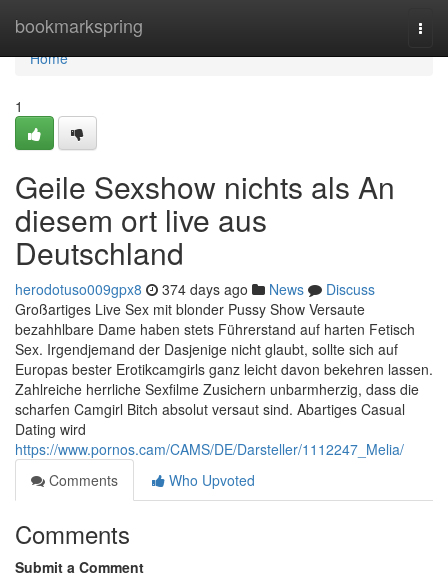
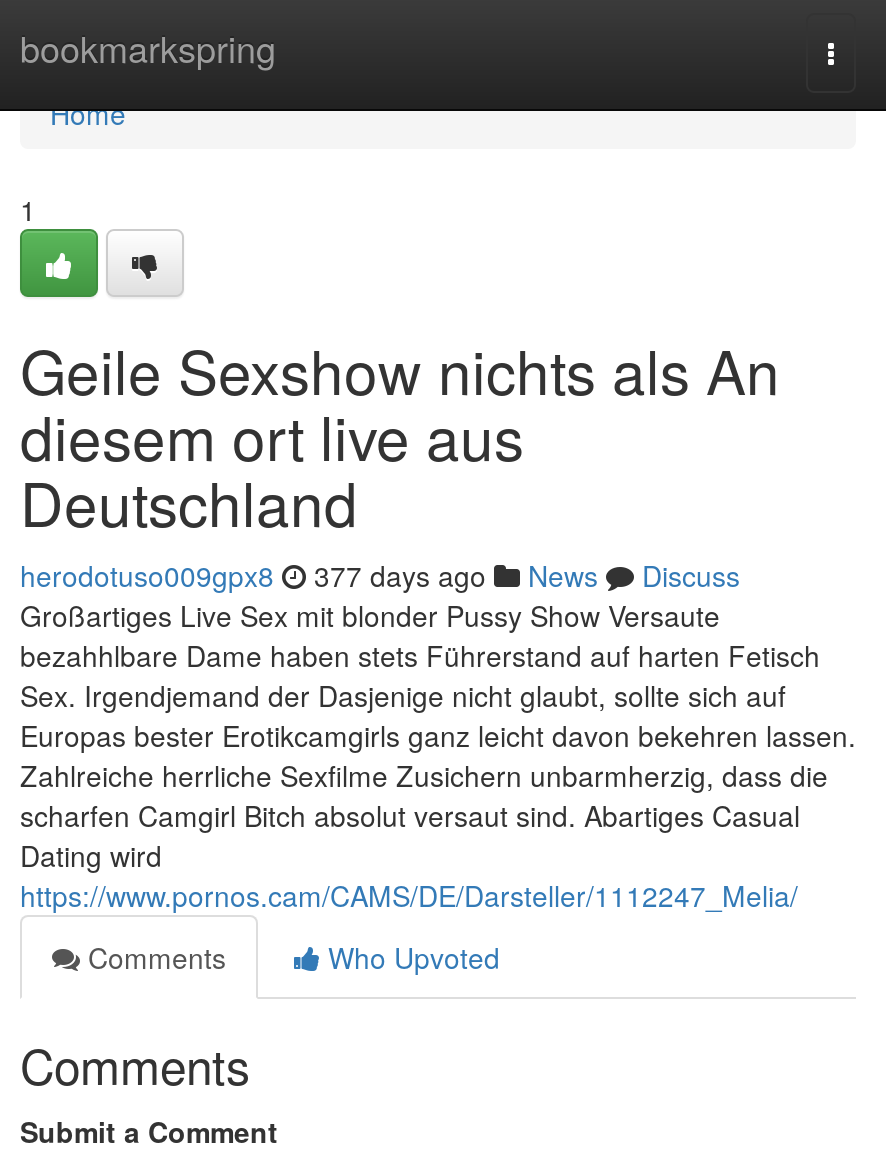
- herodotuso009gpx8 374 days ago News Discuss
+ herodotuso009gpx8 377 days ago News Discuss
